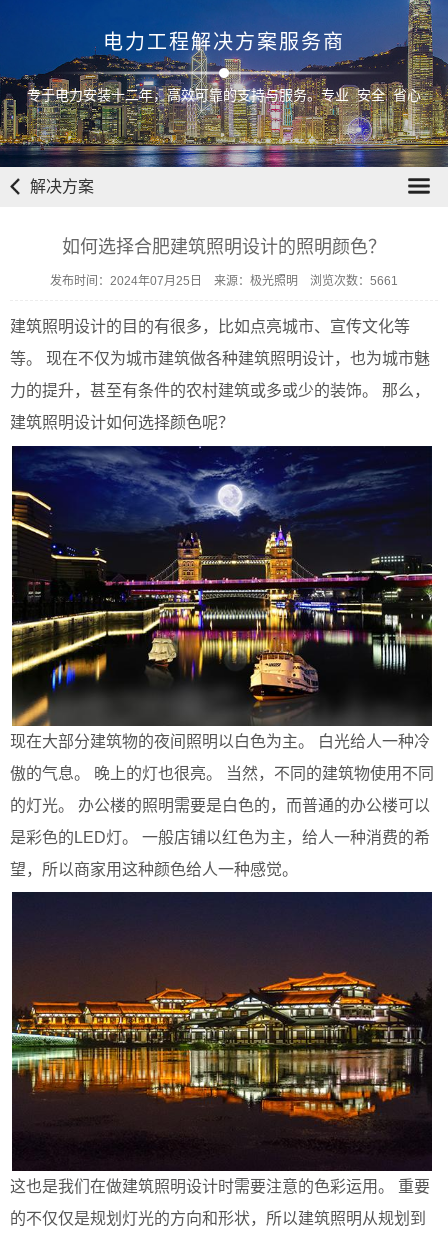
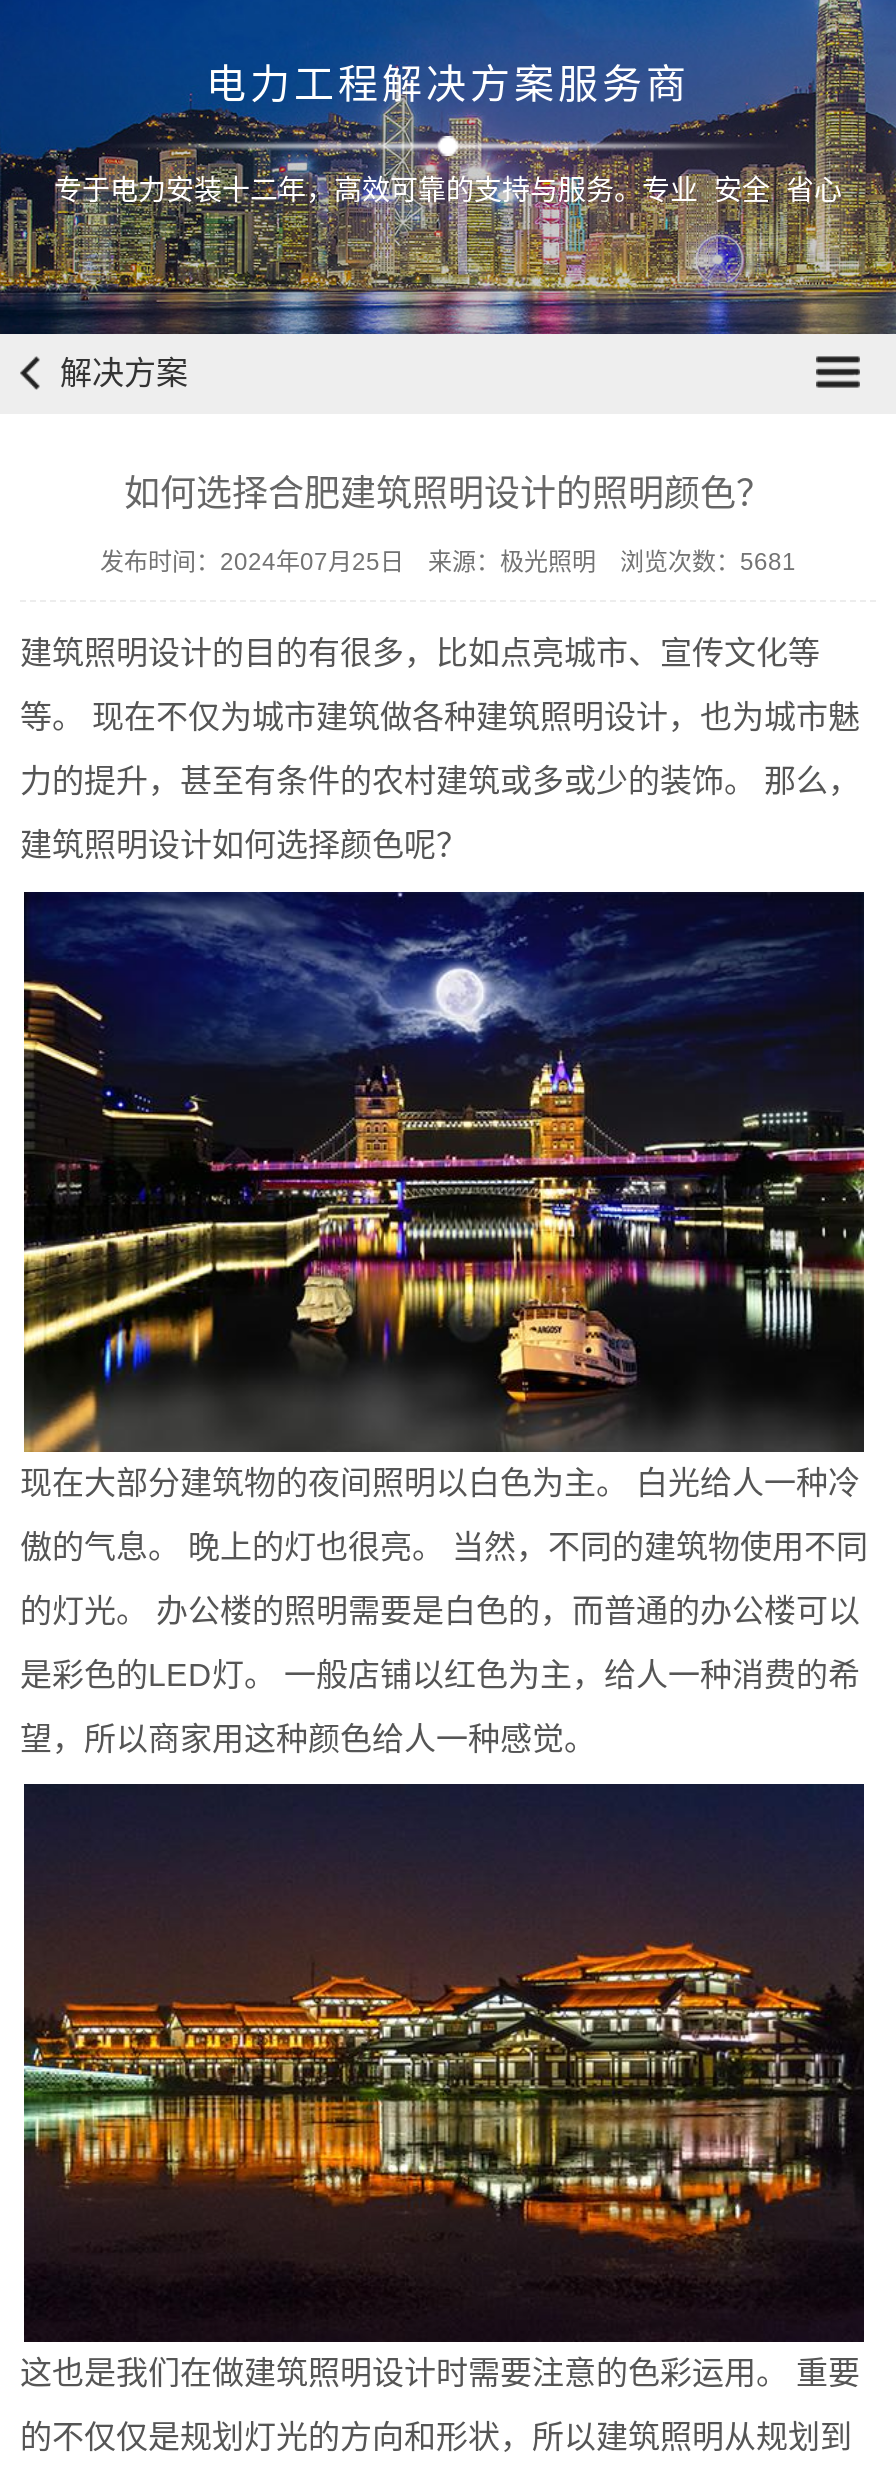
- 发布时间：2024年07月25日 来源：极光照明 浏览次数：5661
+ 发布时间：2024年07月25日 来源：极光照明 浏览次数：5681
